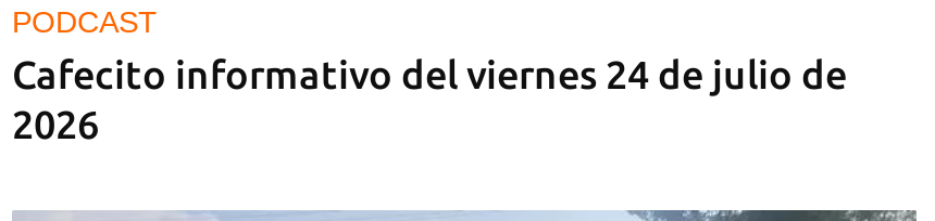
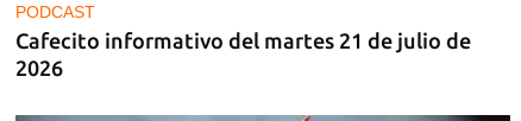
- Cafecito informativo del viernes 24 de julio de
+ Cafecito informativo del martes 21 de julio de
